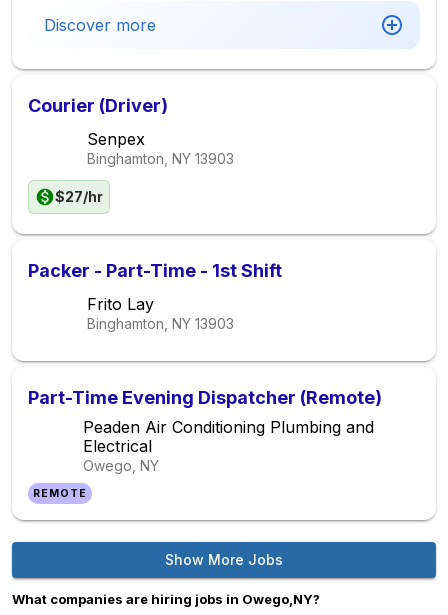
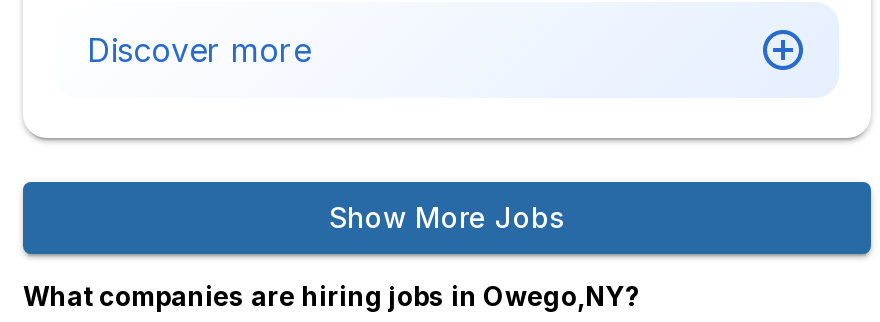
- Courier (Driver)
- Senpex
- Binghamton, NY 13903
- $27/hr

- Packer - Part-Time - 1st Shift
- Frito Lay
- Binghamton, NY 13903

- Part-Time Evening Dispatcher (Remote)
- Peaden Air Conditioning Plumbing and
- Electrical
- Owego, NY
- REMOTE
